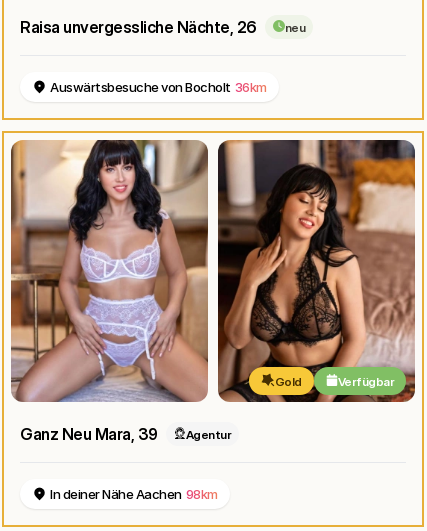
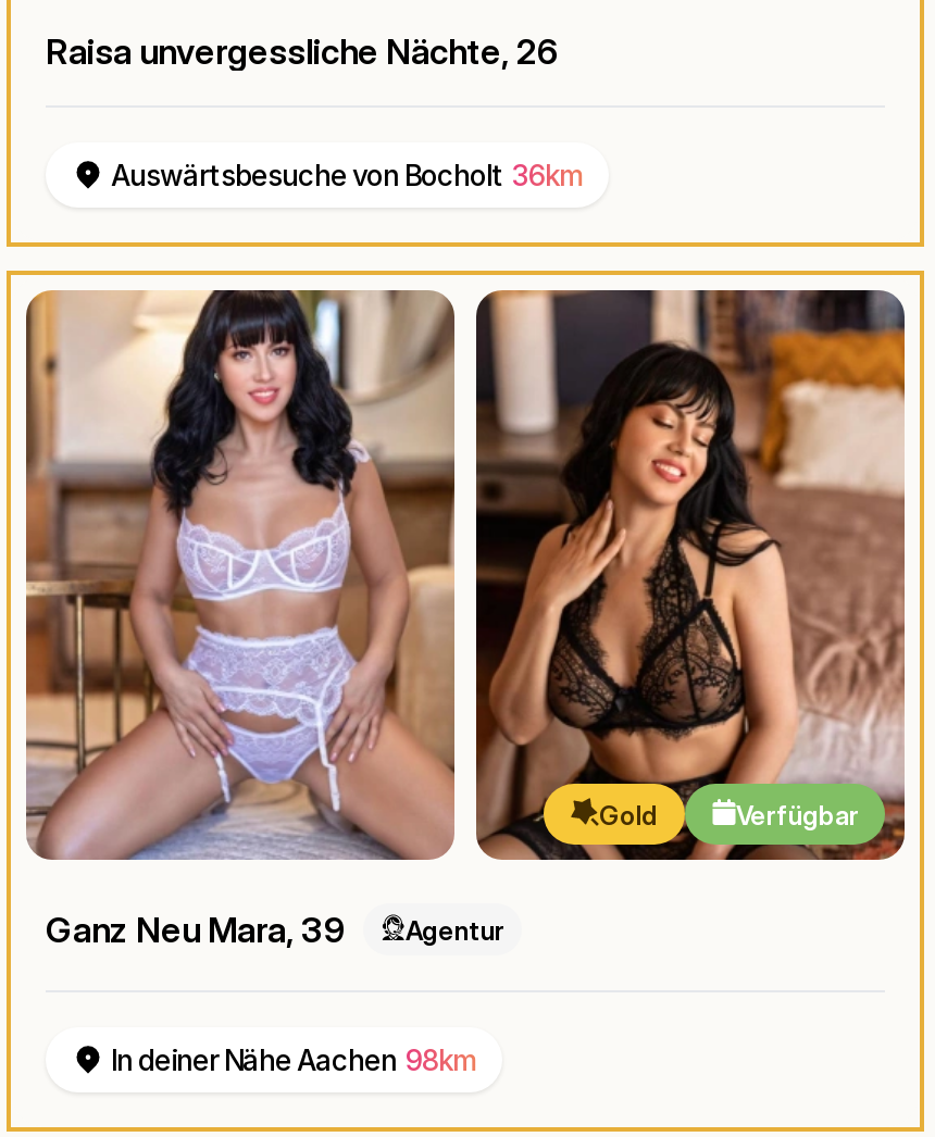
- neu
